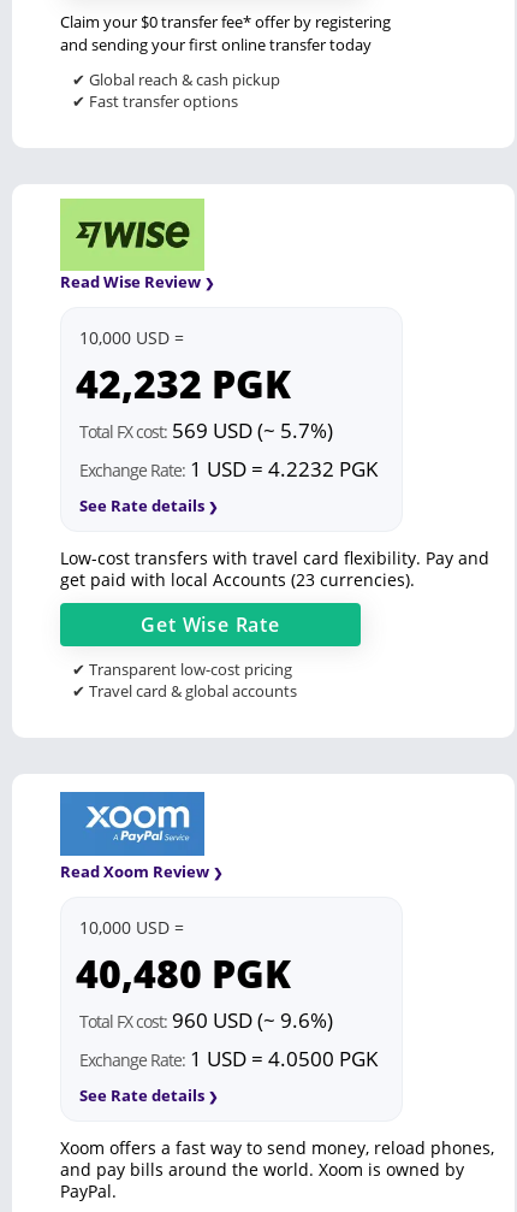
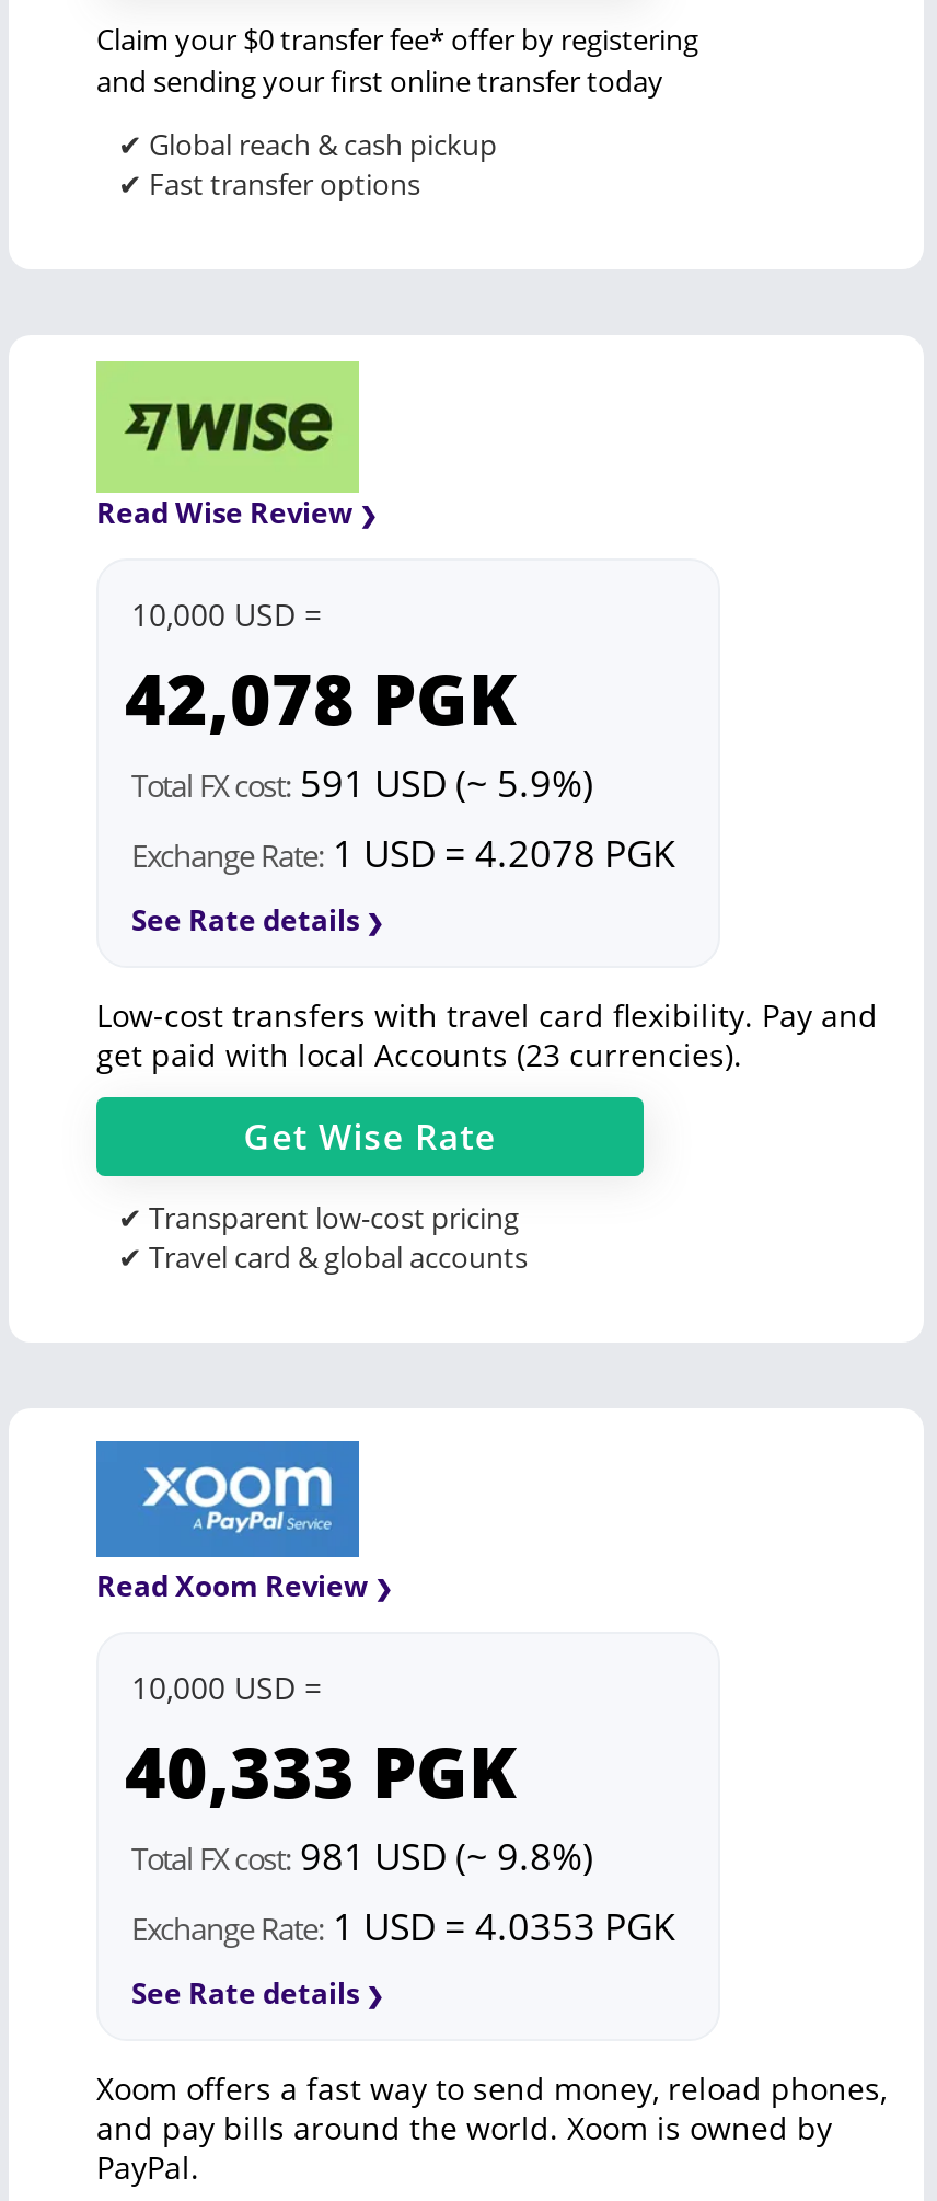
- 42,232 PGK
+ 42,078 PGK

- Total FX cost: 569 USD (~ 5.7%)
+ Total FX cost: 591 USD (~ 5.9%)

- Exchange Rate: 1 USD = 4.2232 PGK
+ Exchange Rate: 1 USD = 4.2078 PGK

- 40,480 PGK
+ 40,333 PGK

- Total FX cost: 960 USD (~ 9.6%)
+ Total FX cost: 981 USD (~ 9.8%)

- Exchange Rate: 1 USD = 4.0500 PGK
+ Exchange Rate: 1 USD = 4.0353 PGK
